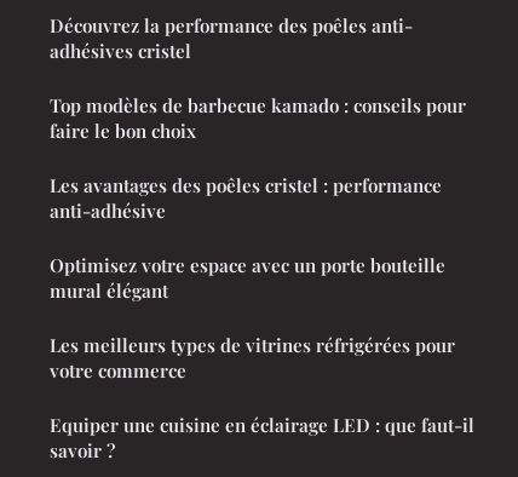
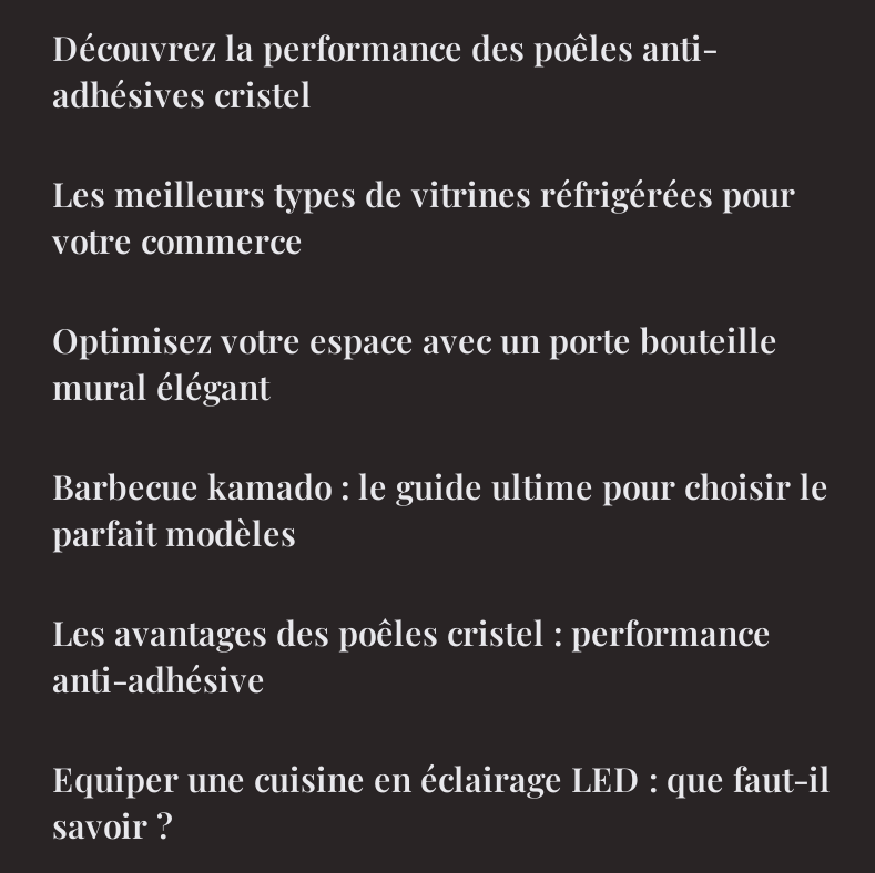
- Top modèles de barbecue kamado : conseils pour
- faire le bon choix
+ Barbecue kamado : le guide ultime pour choisir le
+ parfait modèles

moved down: Les avantages des poêles cristel : performance | anti-adhésive

moved up: Optimisez votre espace avec un porte bouteille | mural élégant | Les meilleurs types de vitrines réfrigérées pour | votre commerce
